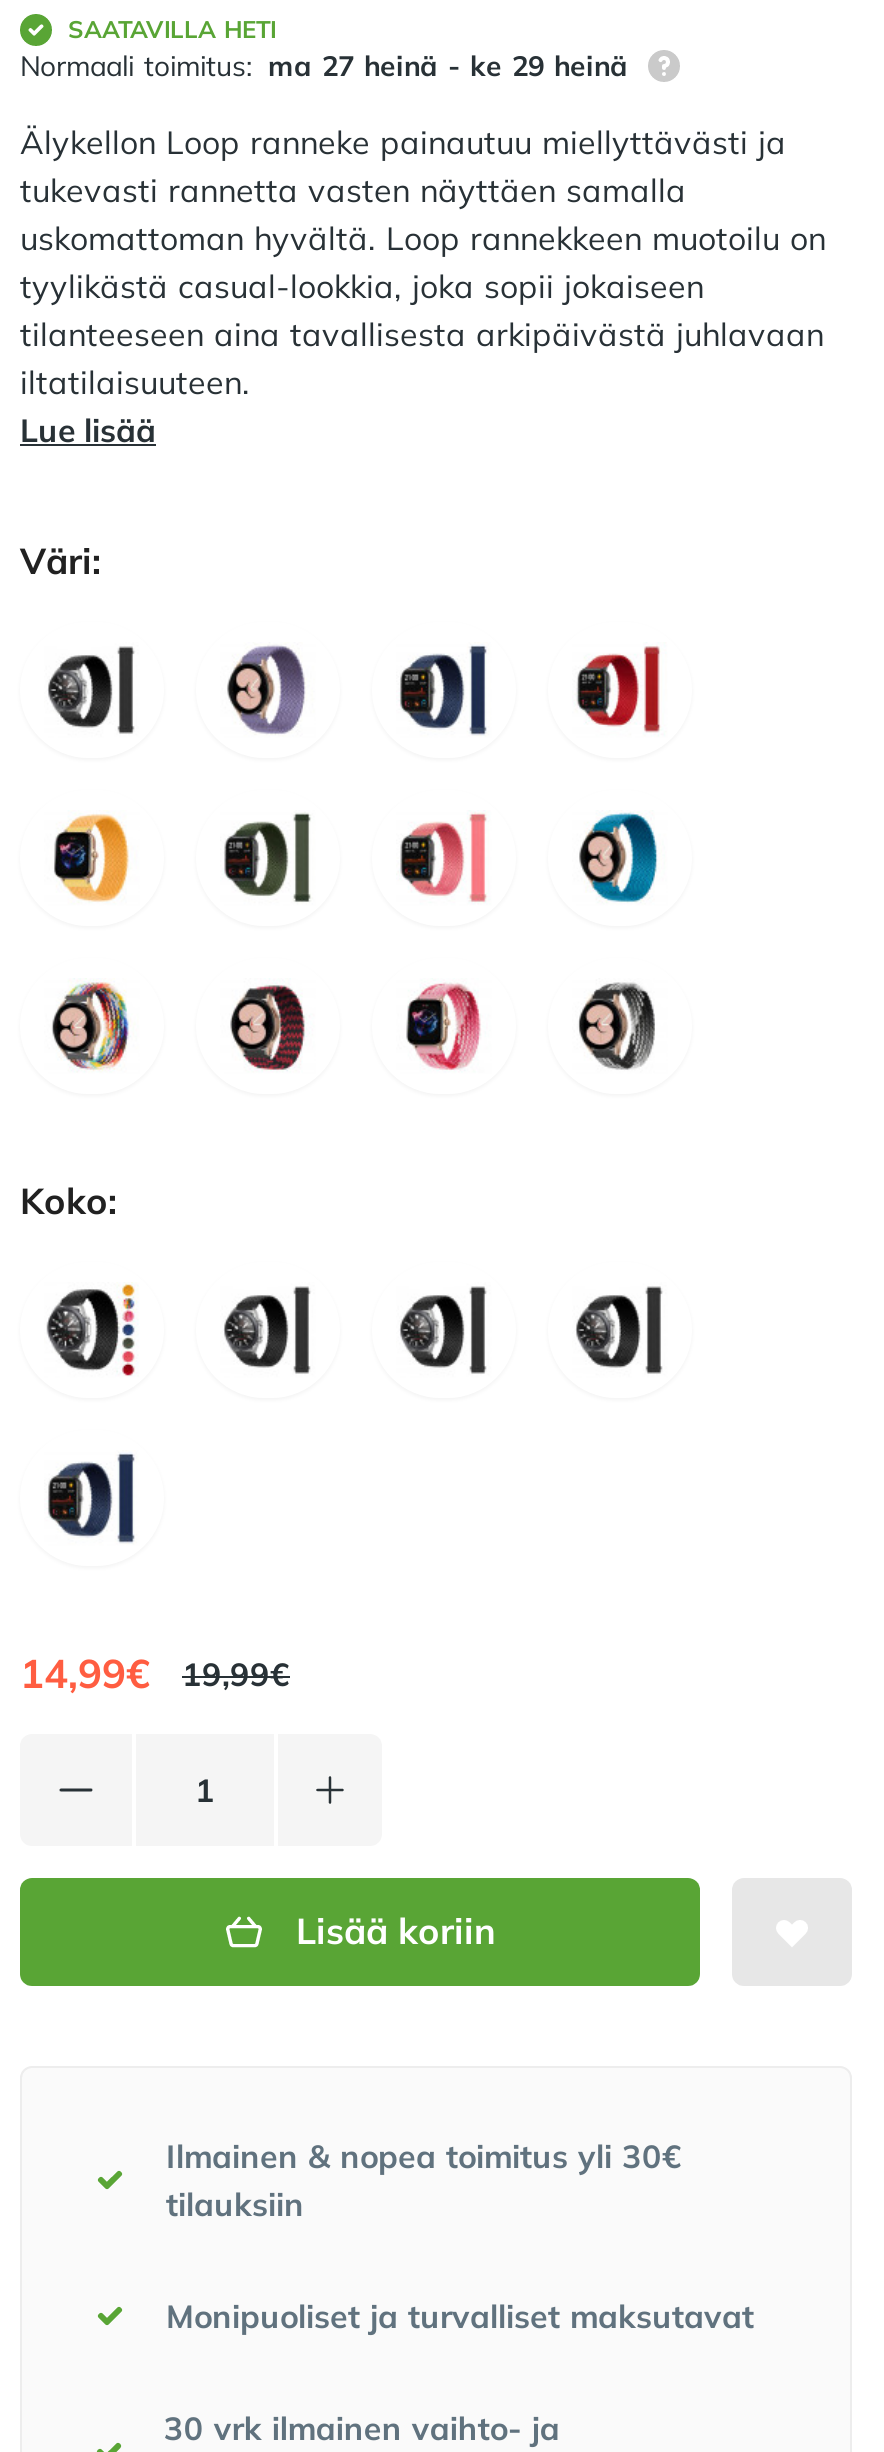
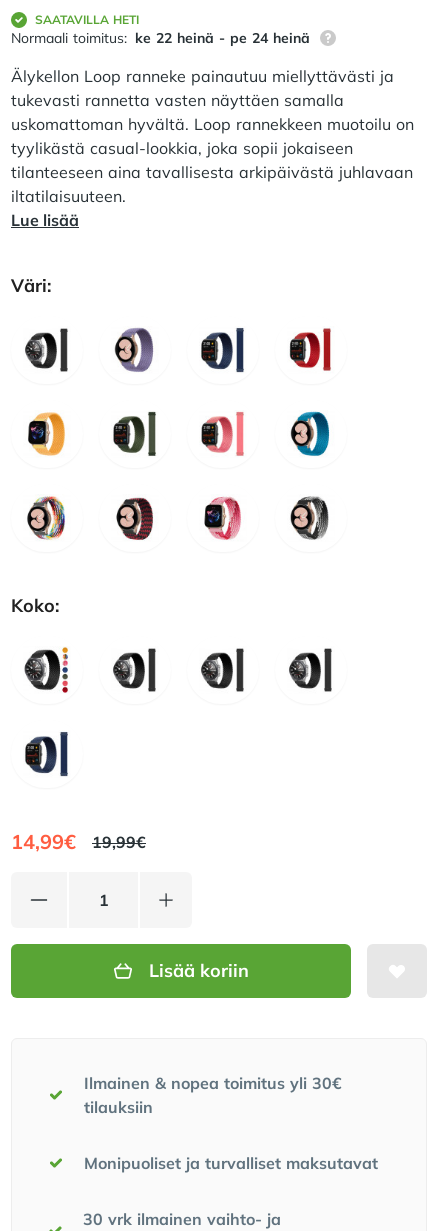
- Normaali toimitus: ma 27 heinä - ke 29 heinä
+ Normaali toimitus: ke 22 heinä - pe 24 heinä
